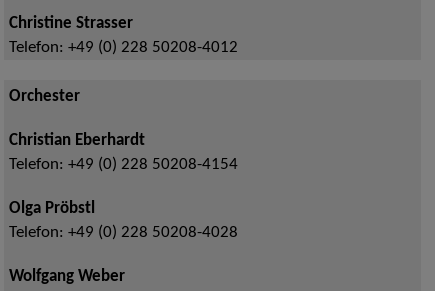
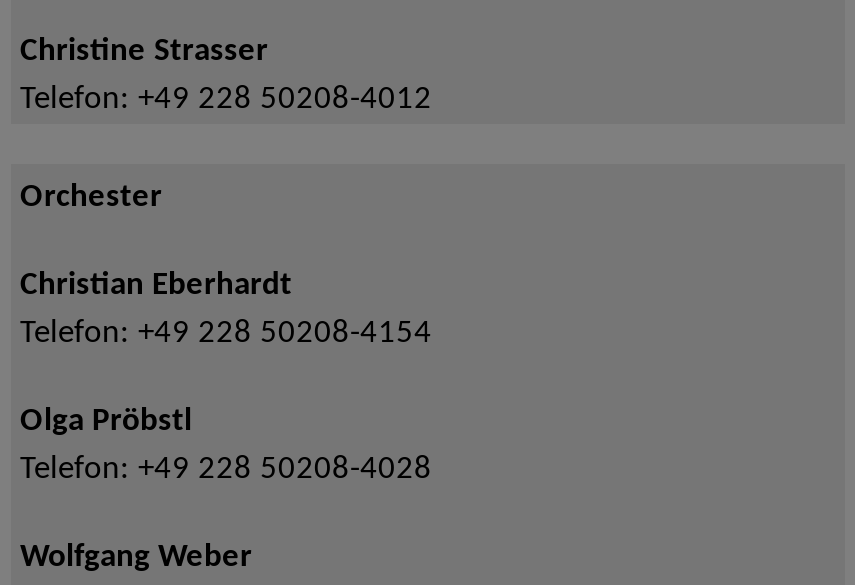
- Telefon: +49 (0) 228 50208-4012
+ Telefon: +49 228 50208-4012

- Telefon: +49 (0) 228 50208-4154
+ Telefon: +49 228 50208-4154

- Telefon: +49 (0) 228 50208-4028
+ Telefon: +49 228 50208-4028
